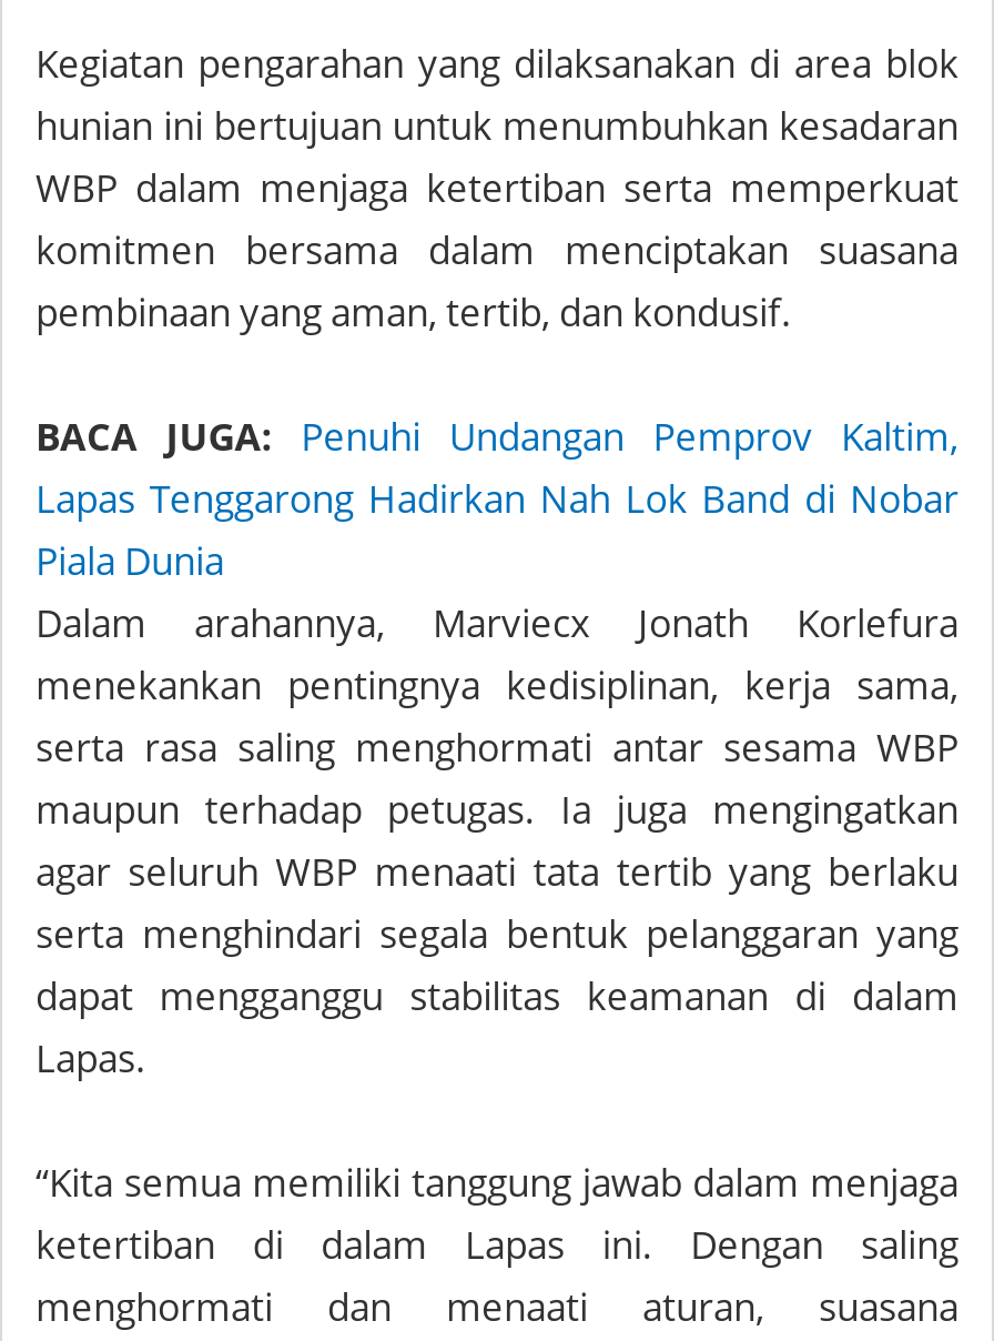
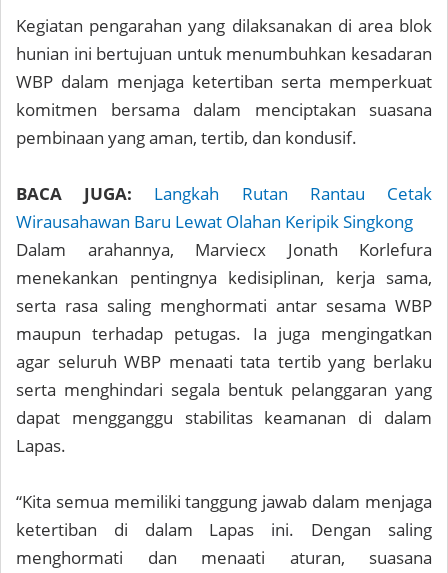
- BACA JUGA: Penuhi Undangan Pemprov Kaltim,
- Lapas Tenggarong Hadirkan Nah Lok Band di Nobar
- Piala Dunia
+ BACA JUGA:
+ Langkah Rutan Rantau Cetak
+ Wirausahawan Baru Lewat Olahan Keripik Singkong
